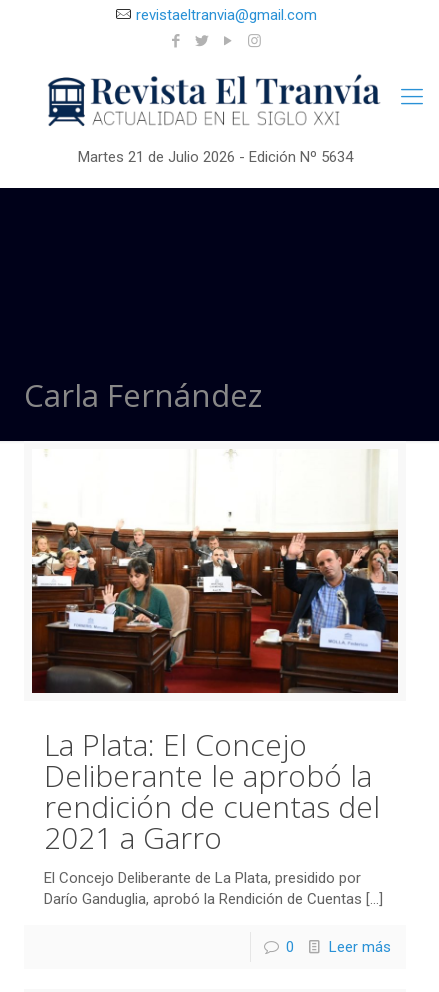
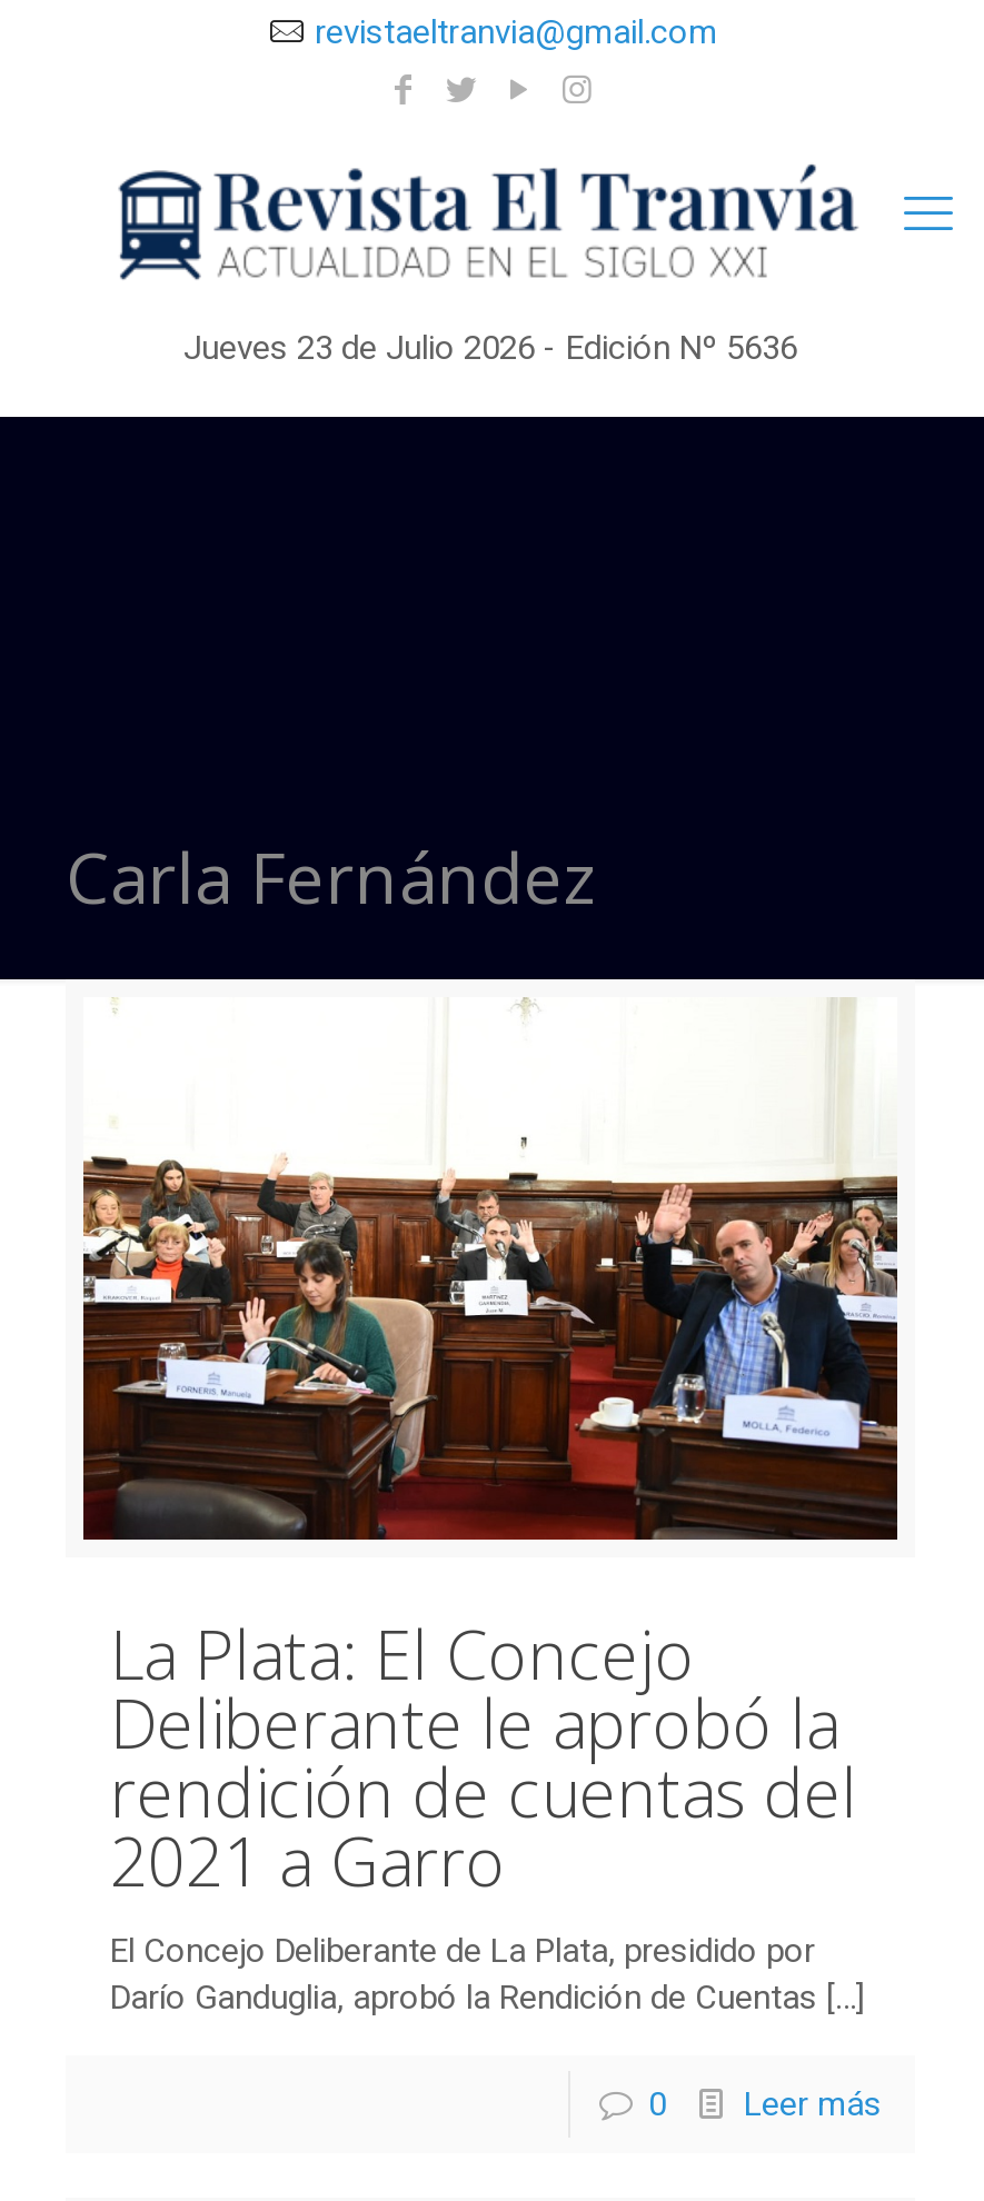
- Martes 21 de Julio 2026 - Edición Nº 5634
+ Jueves 23 de Julio 2026 - Edición Nº 5636
